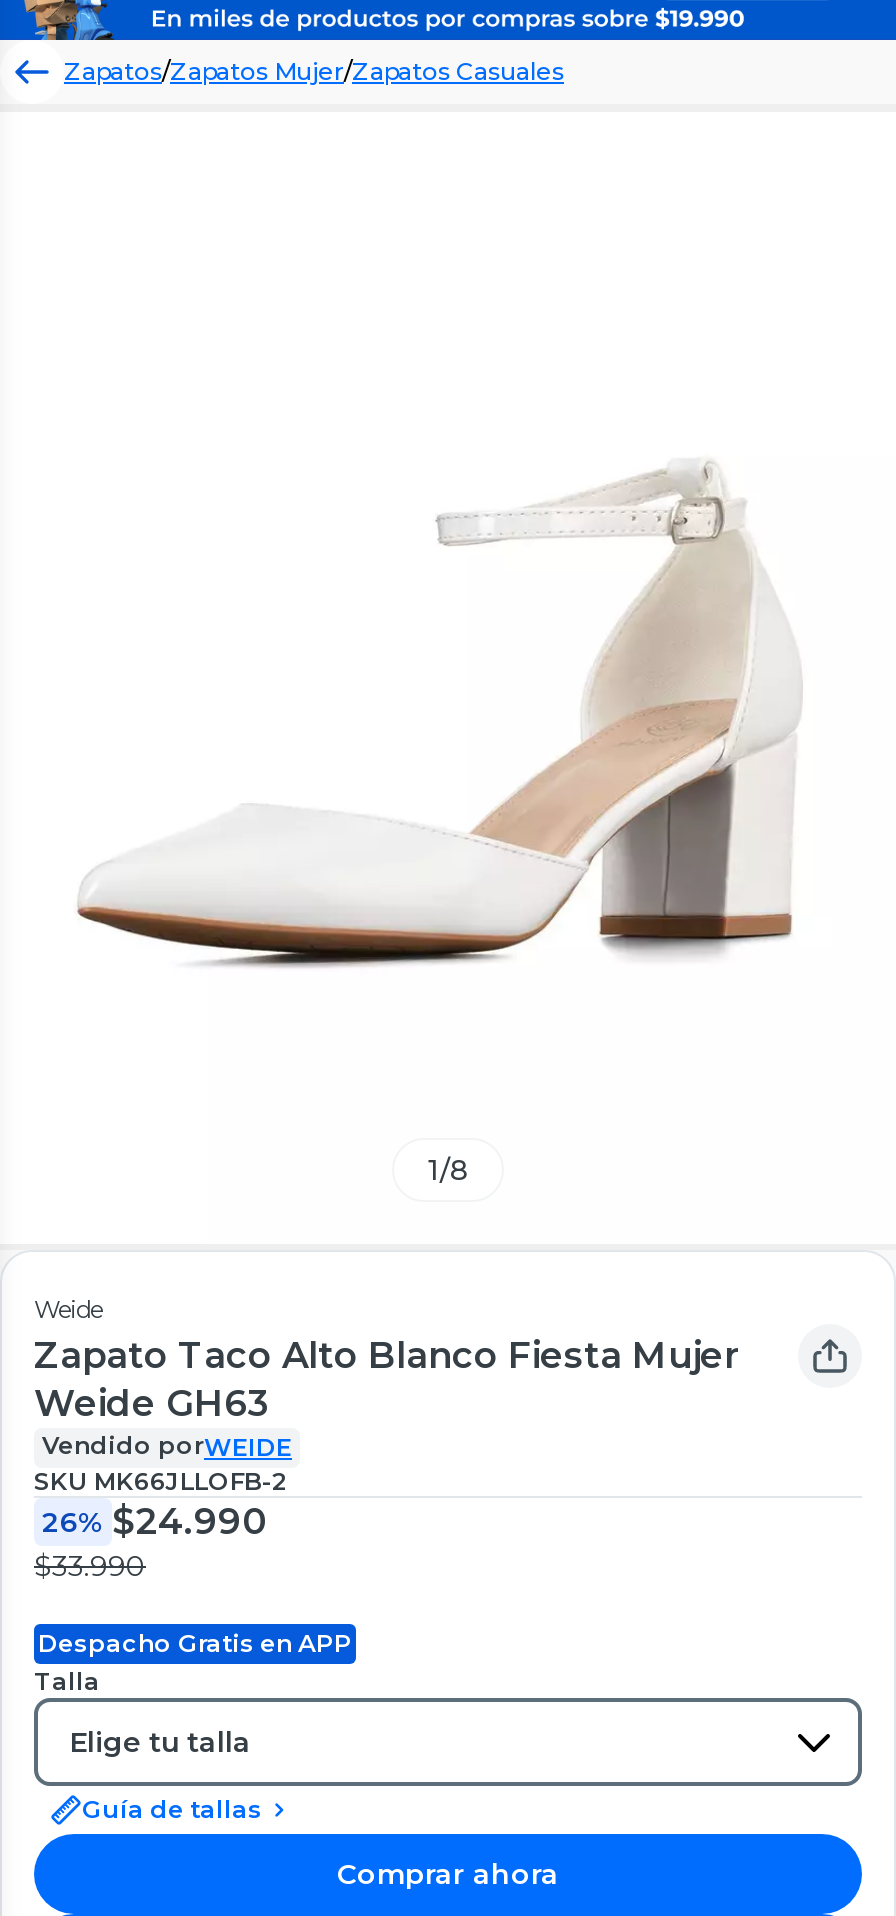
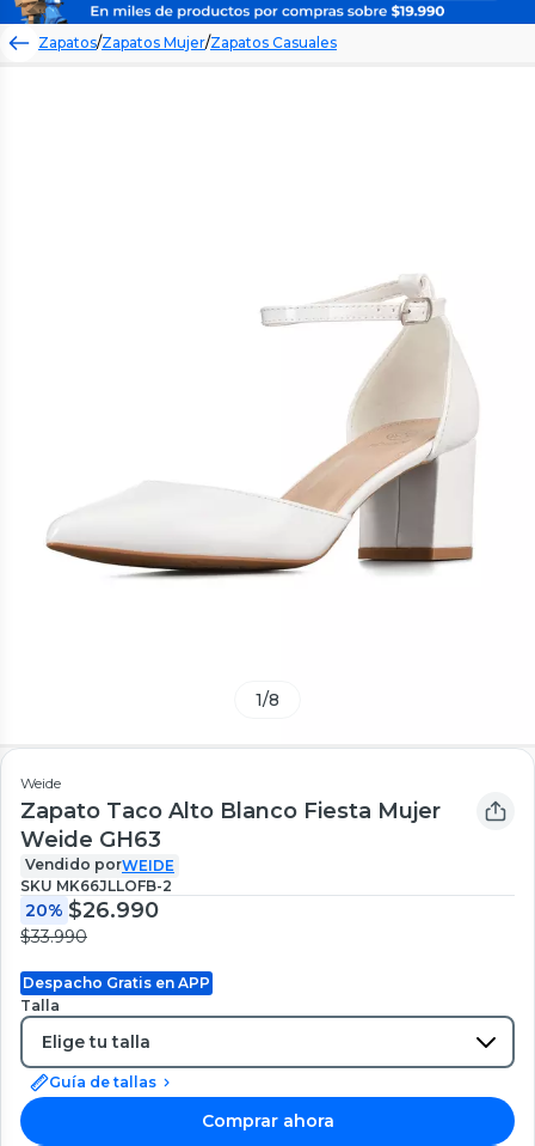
- 26% $24.990
+ 20% $26.990
